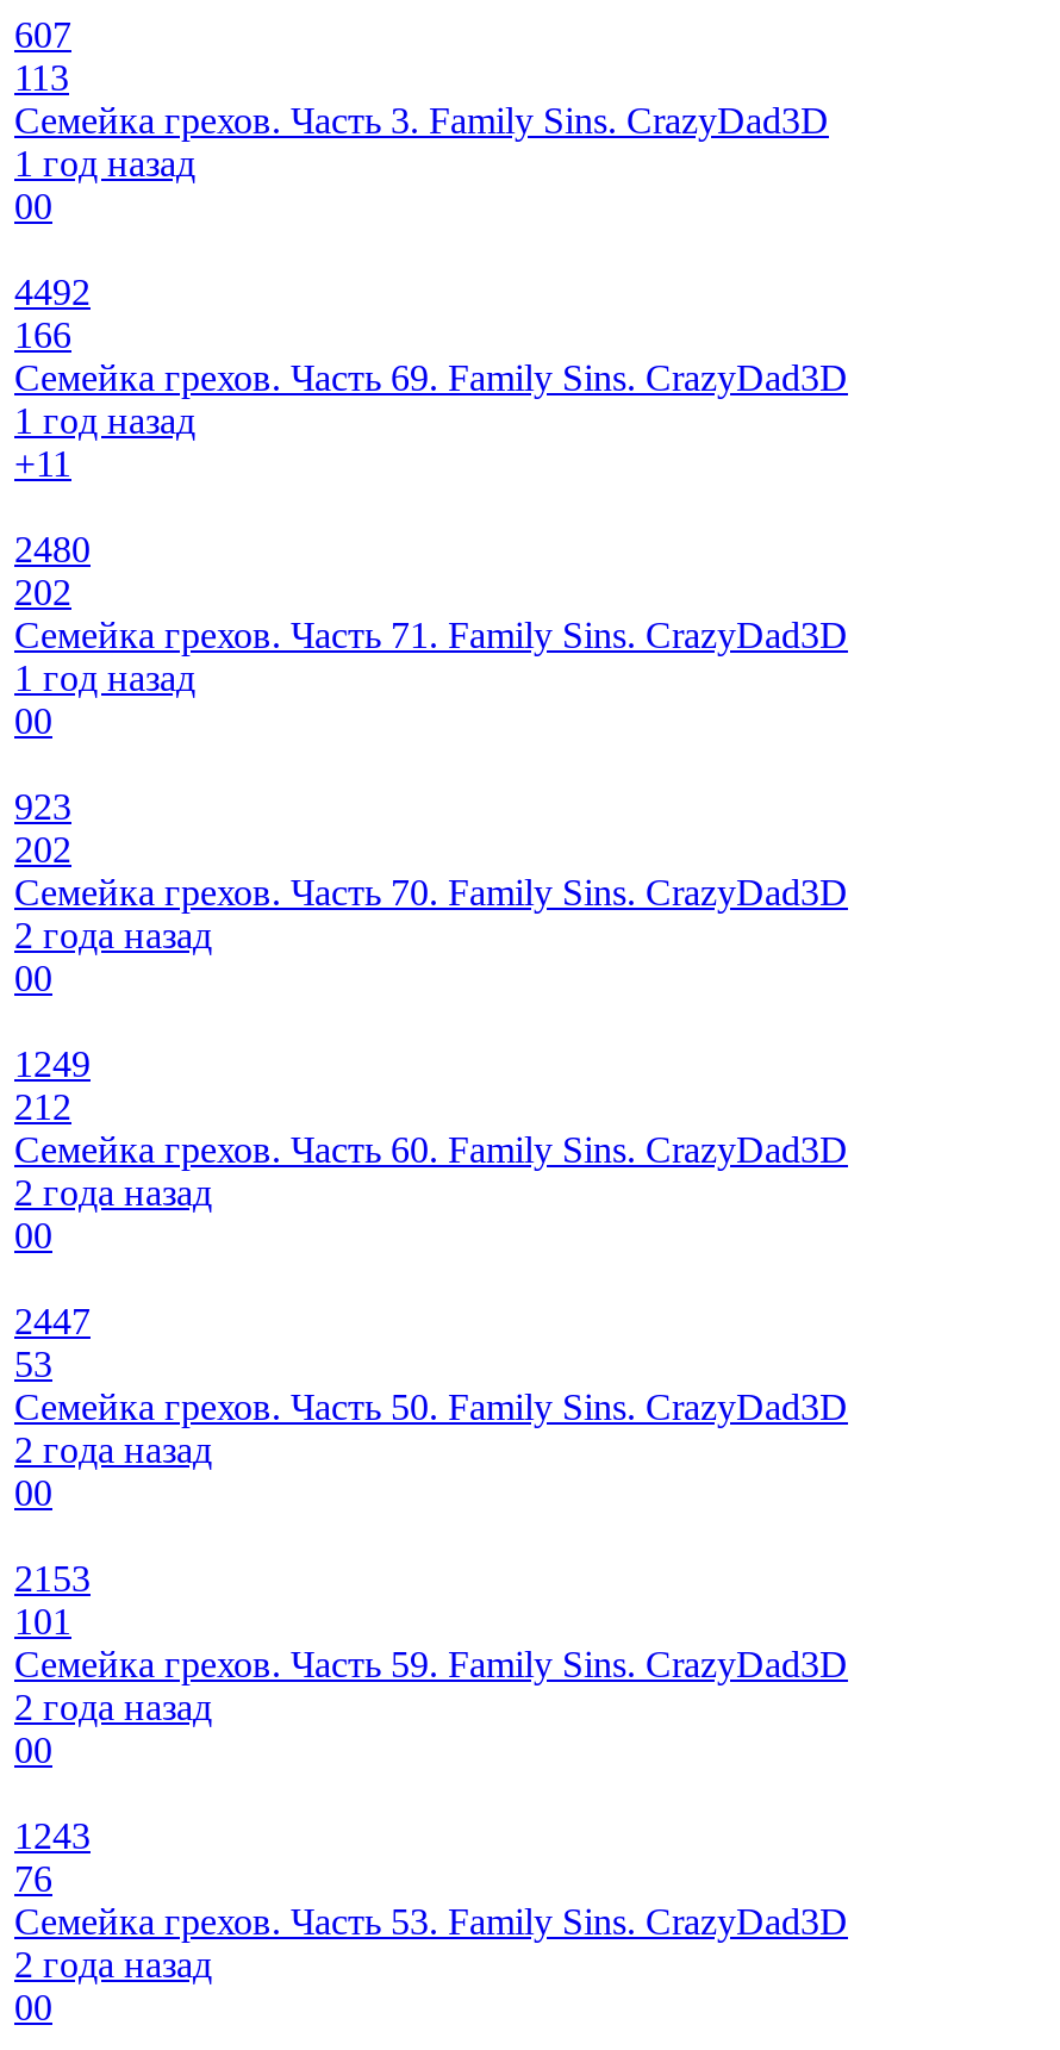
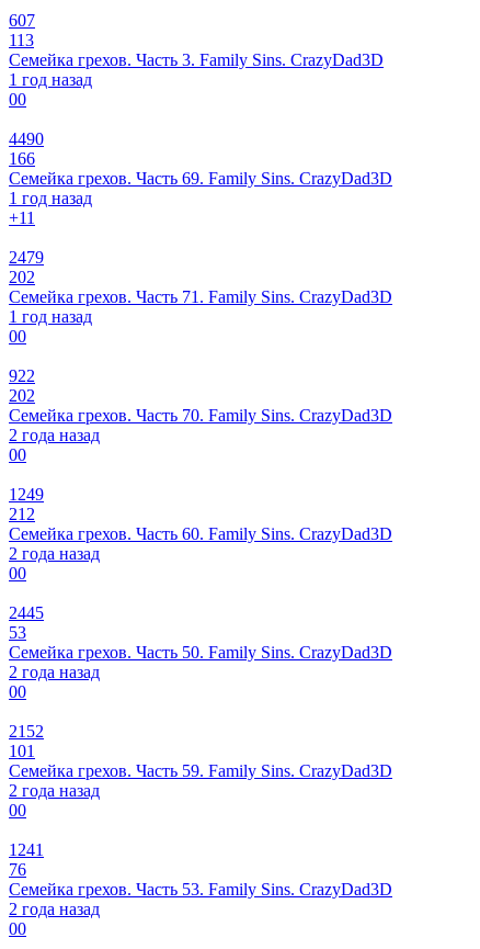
- 4492
+ 4490

- 2480
+ 2479

- 923
+ 922

- 2447
+ 2445

- 2153
+ 2152

- 1243
+ 1241
